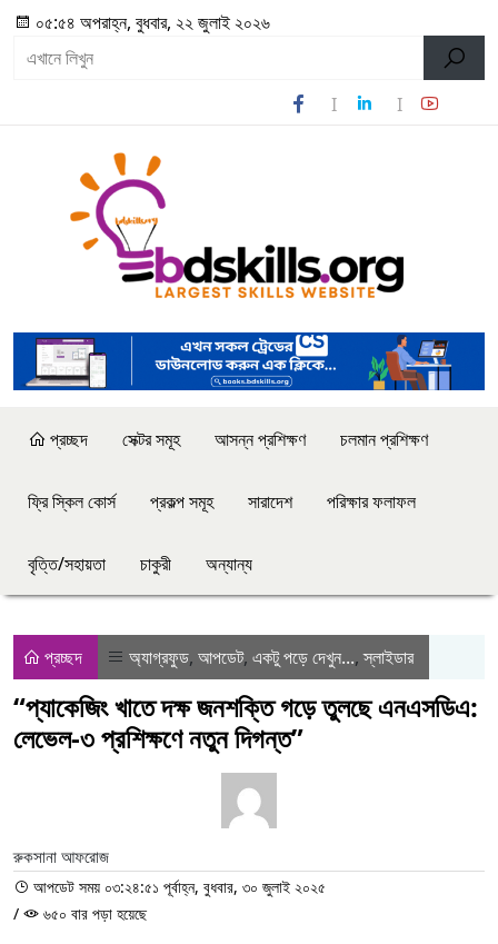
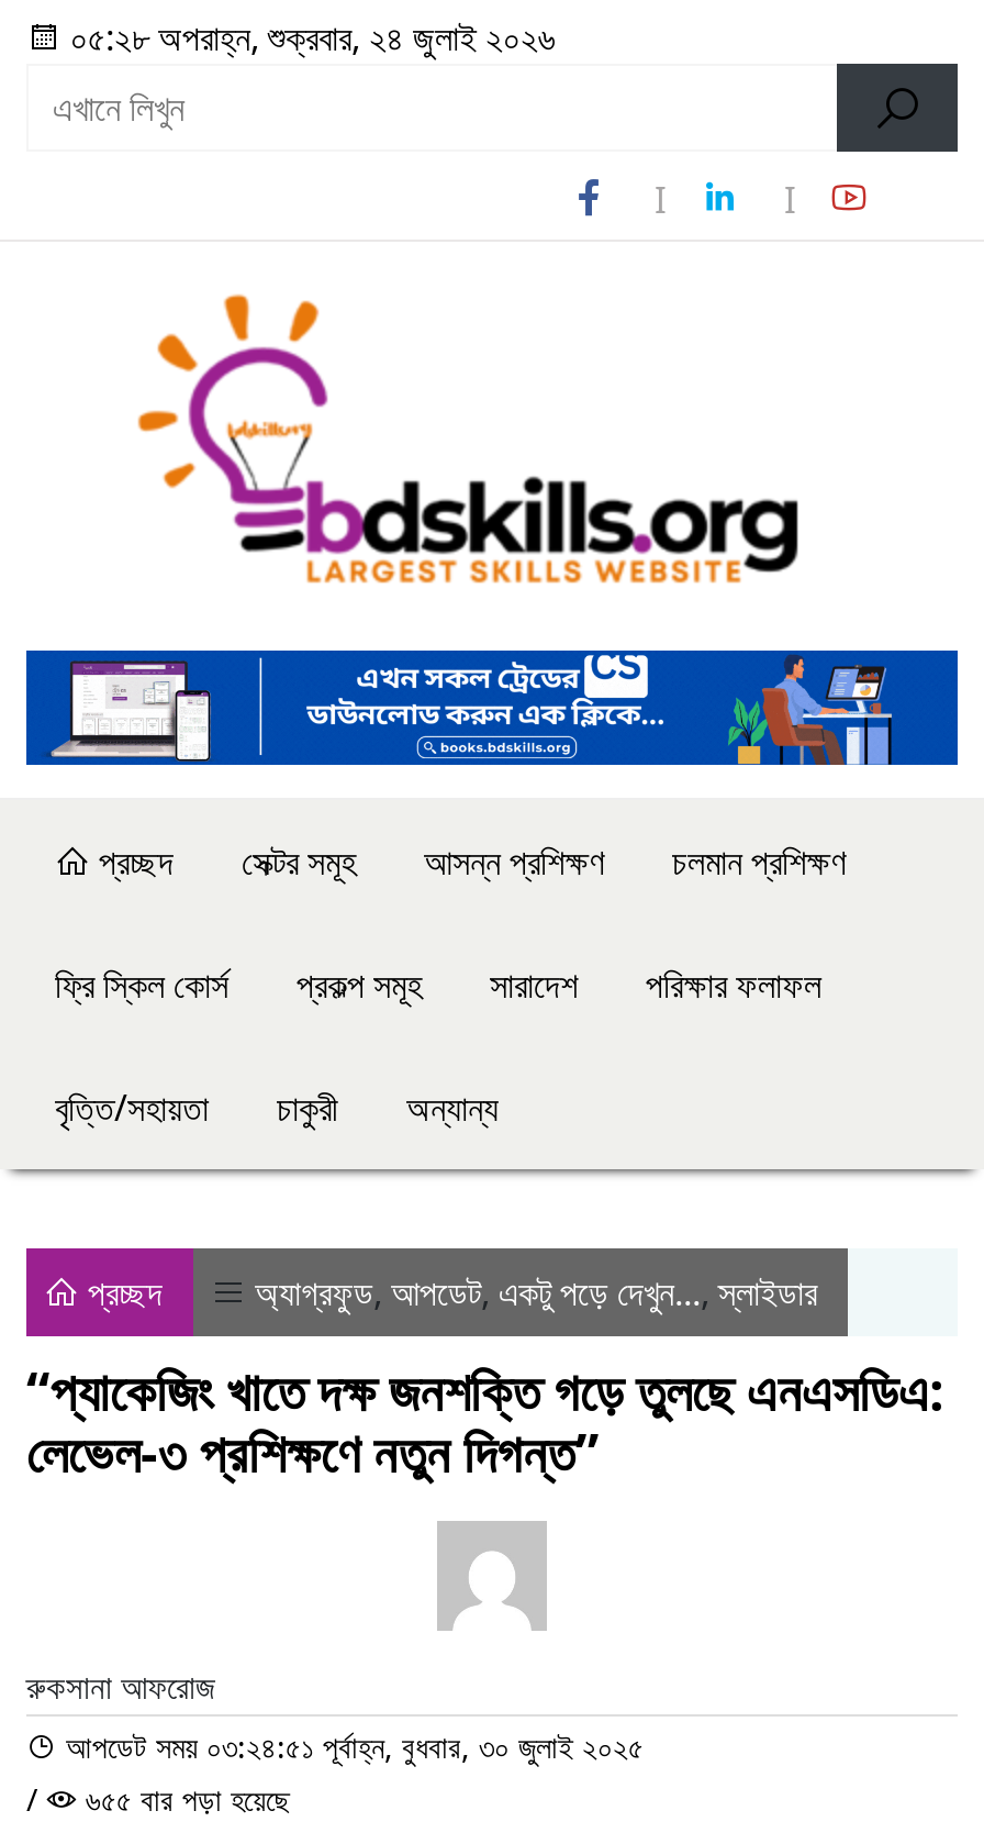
- ০৫:৫৪ অপরাহ্ন, বুধবার, ২২ জুলাই ২০২৬
+ ০৫:২৮ অপরাহ্ন, শুক্রবার, ২৪ জুলাই ২০২৬

- ৬৫০ বার পড়া হয়েছে
+ ৬৫৫ বার পড়া হয়েছে
